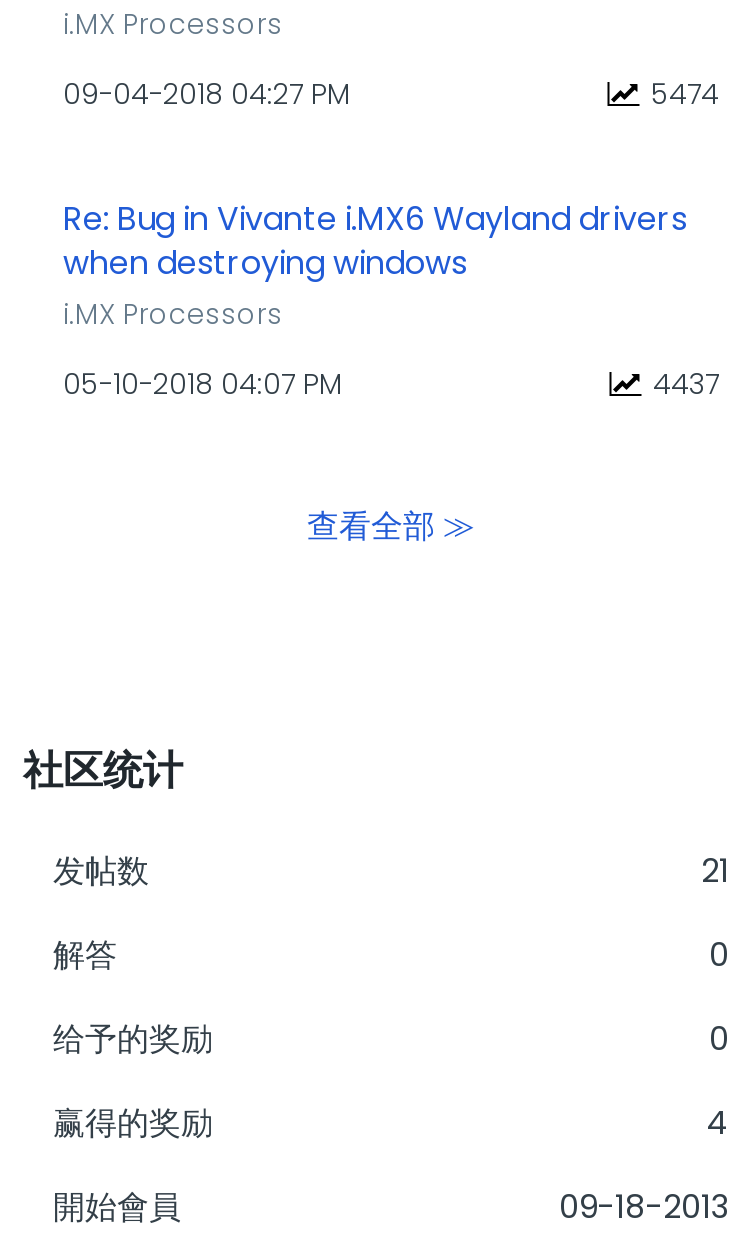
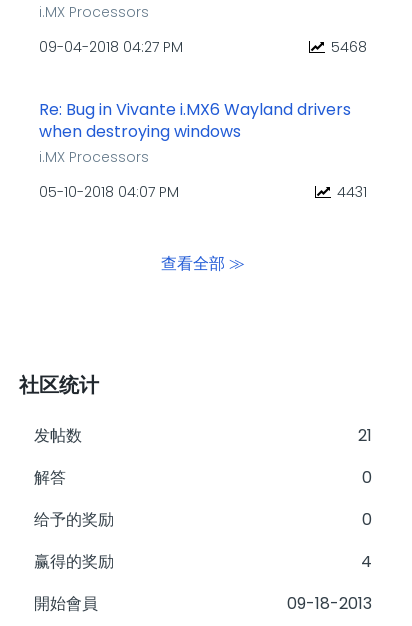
- 5474
+ 5468

- 4437
+ 4431
